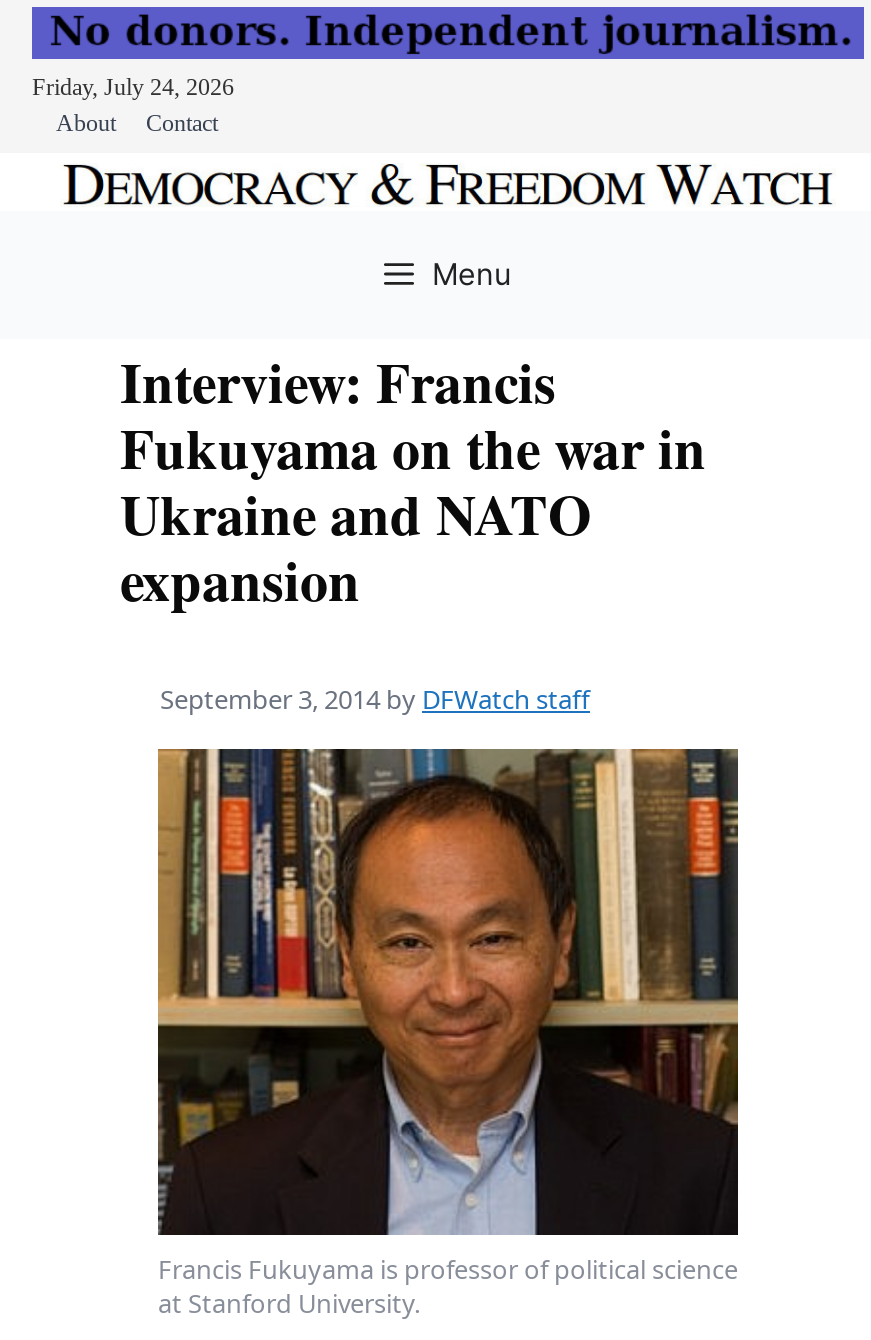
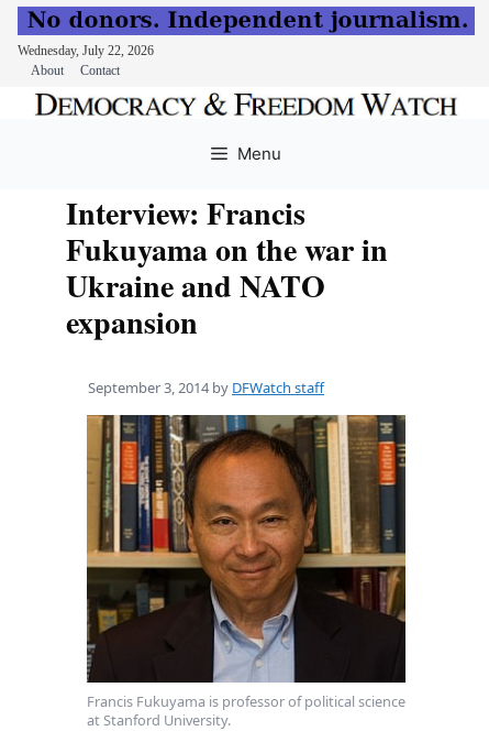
- Friday, July 24, 2026
+ Wednesday, July 22, 2026
